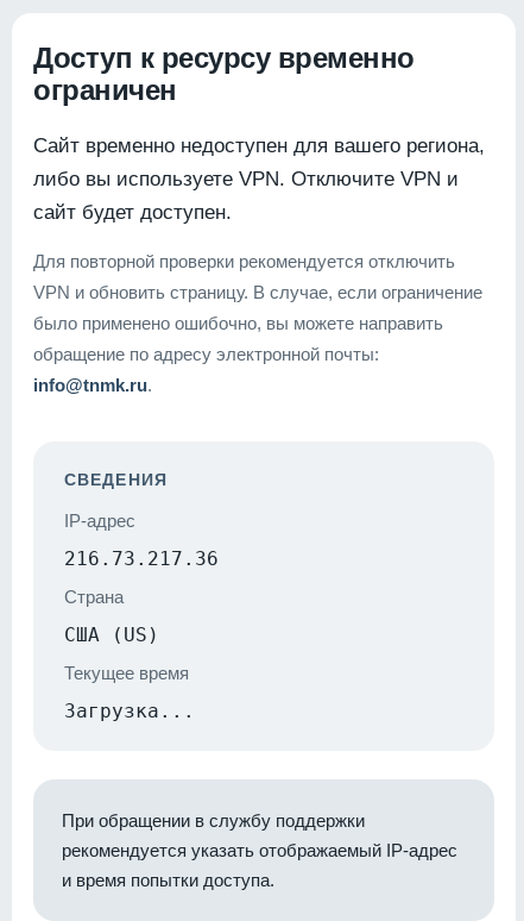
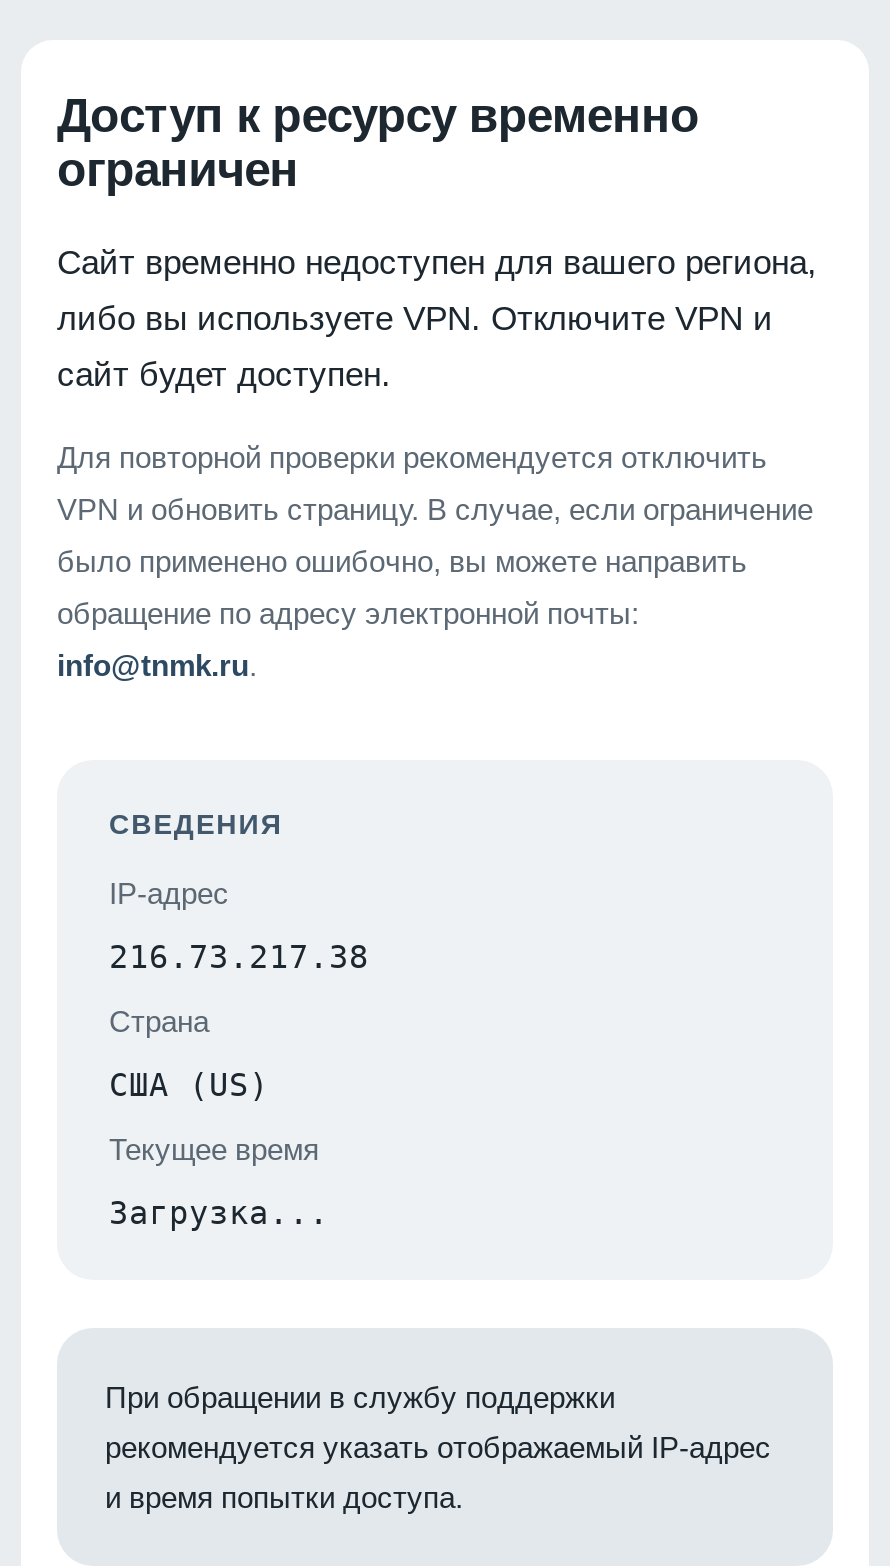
- 216.73.217.36
+ 216.73.217.38
